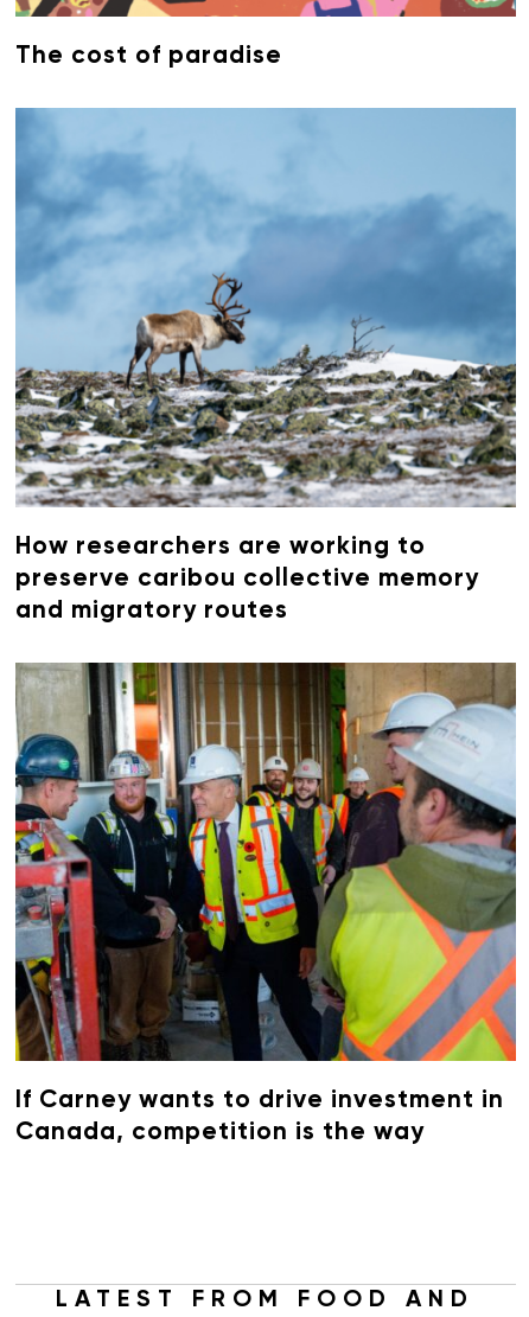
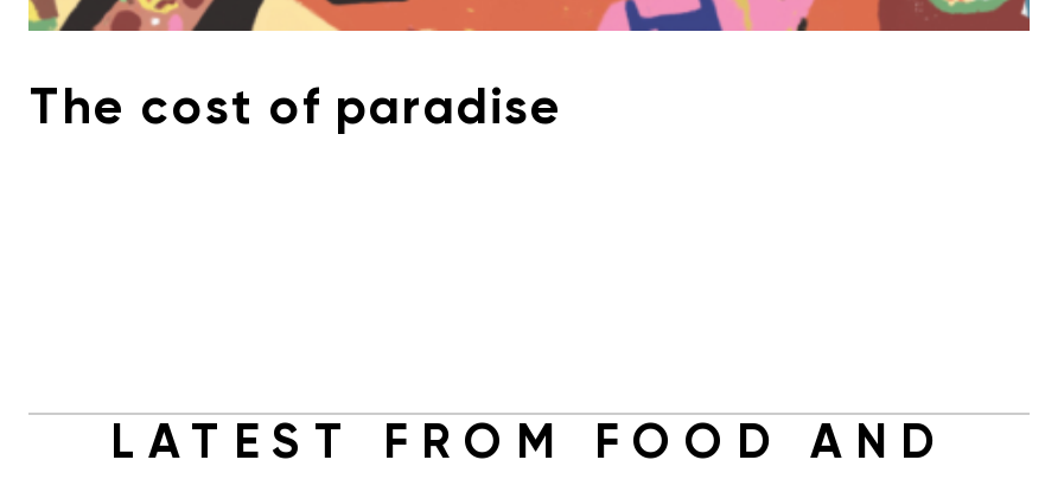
- [image]
- How researchers are working to
- preserve caribou collective memory
- and migratory routes

- [image]
- If Carney wants to drive investment in
- Canada, competition is the way
